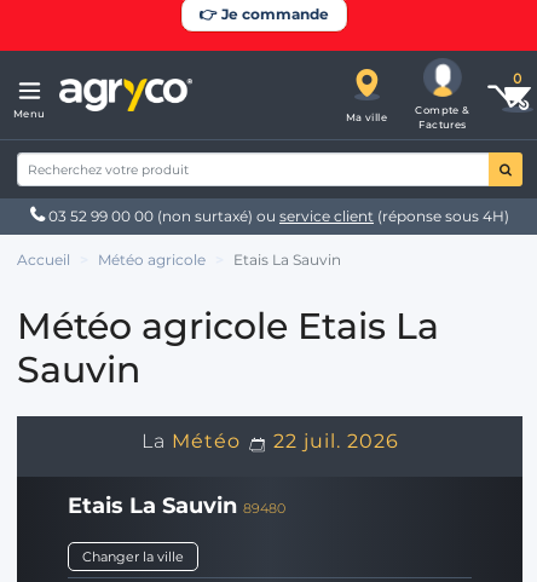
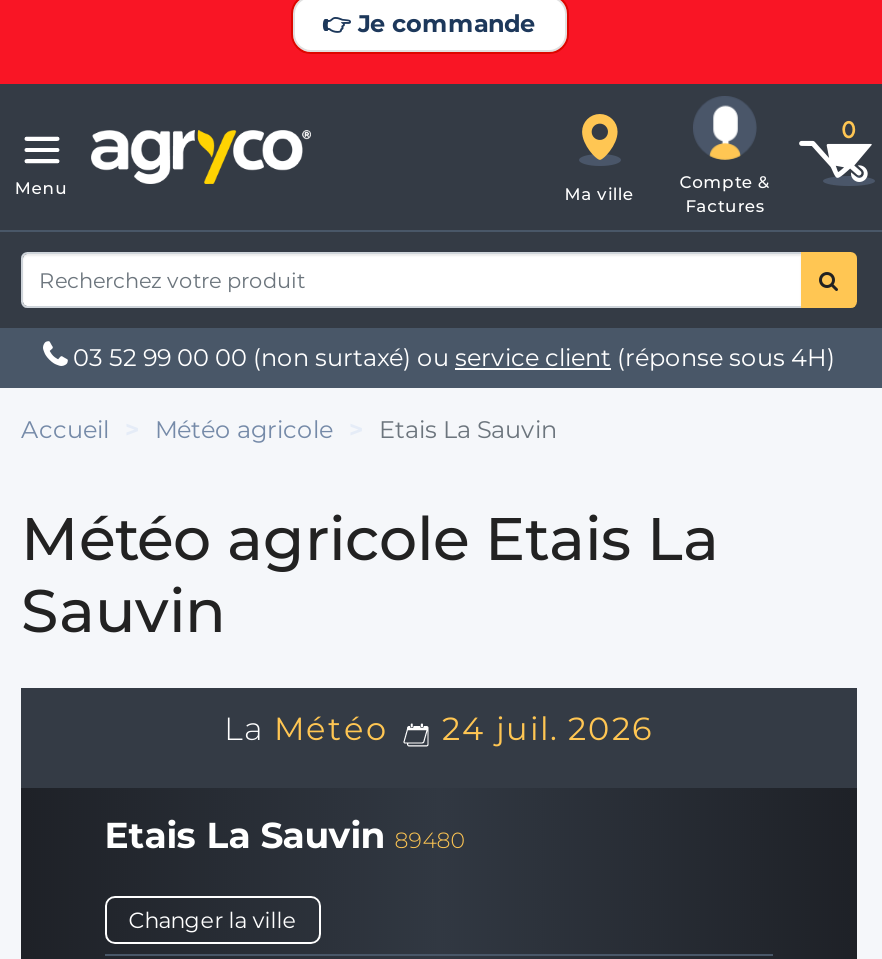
- La Météo 22 juil. 2026
+ La Météo 24 juil. 2026
